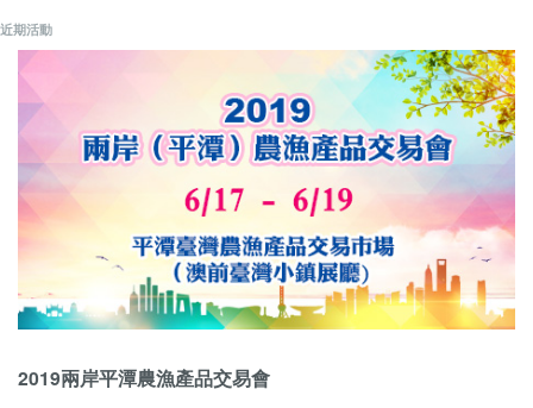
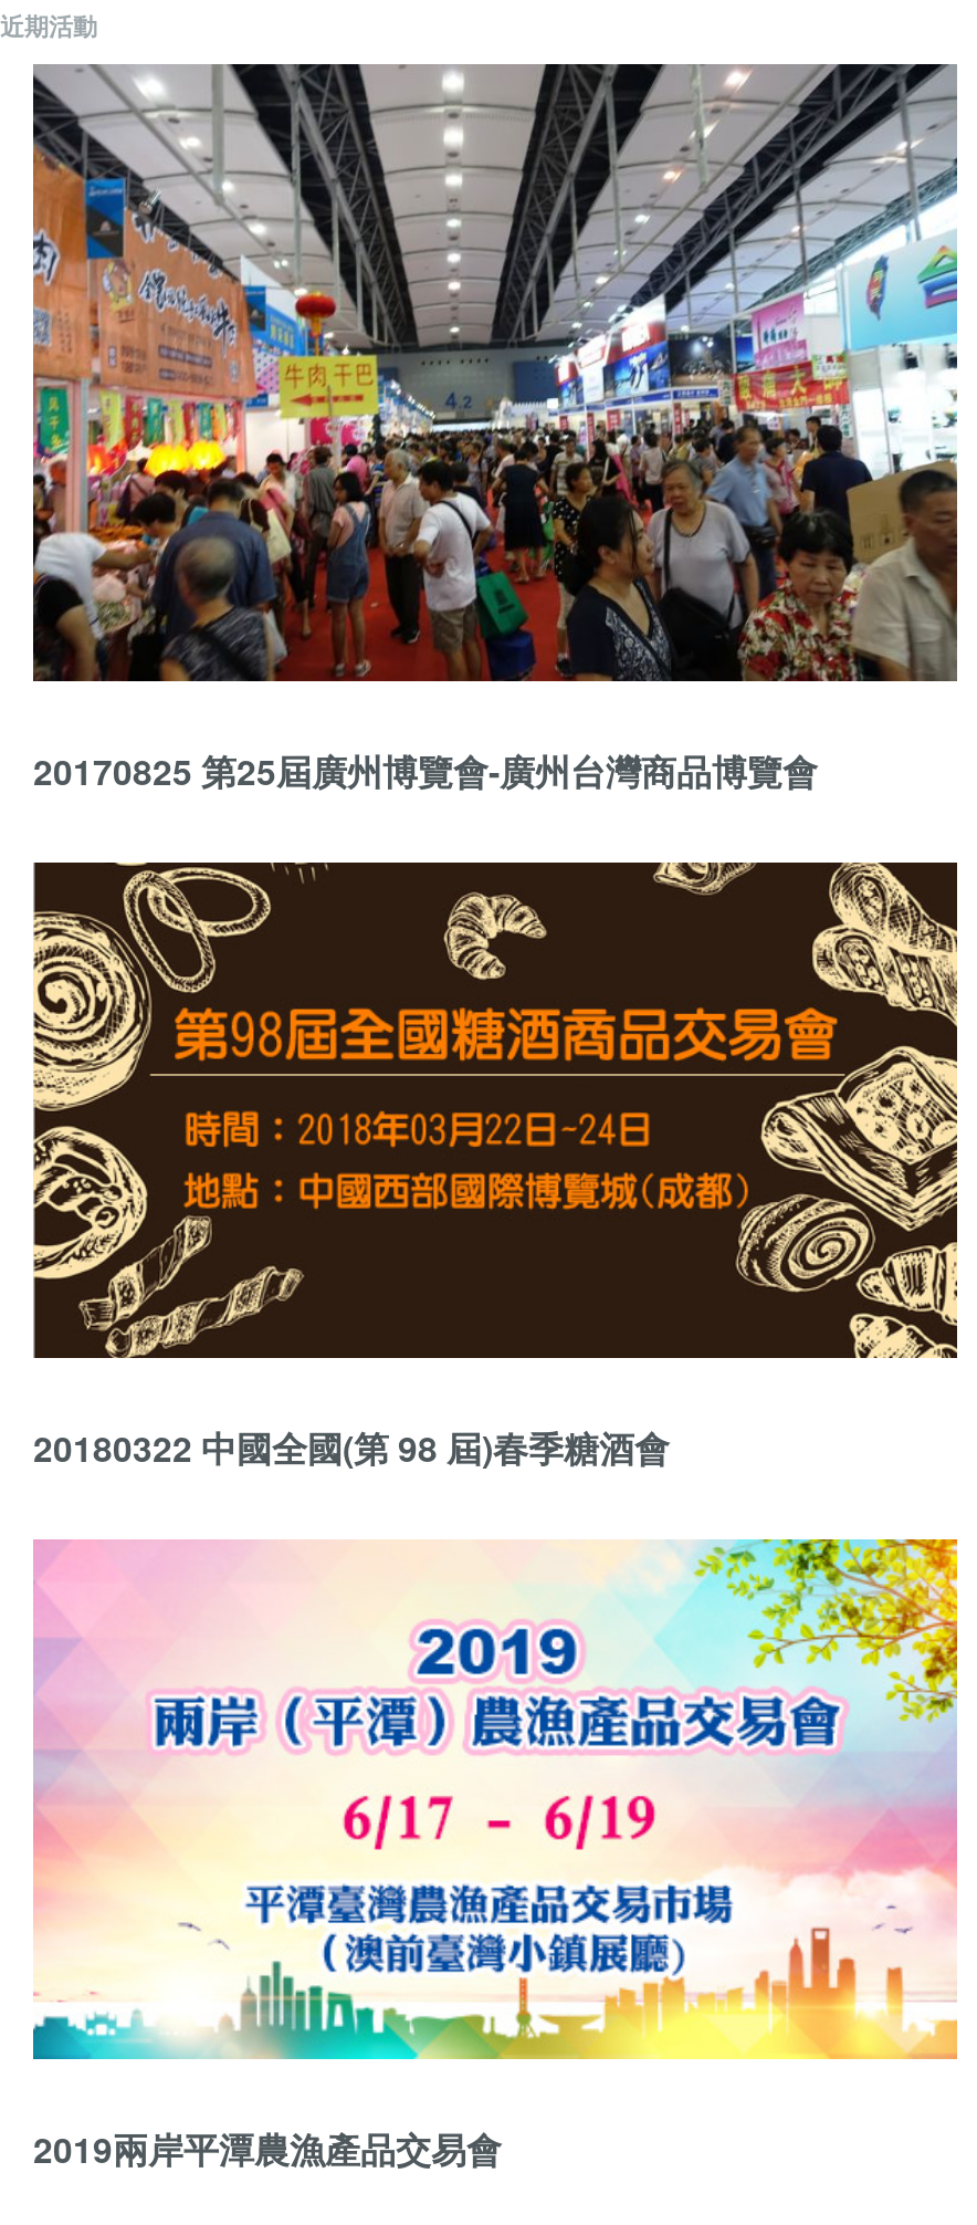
+ [image]
+ 20170825 第25屆廣州博覽會-廣州台灣商品博覽會

+ [image]
+ 20180322 中國全國(第 98 屆)春季糖酒會
